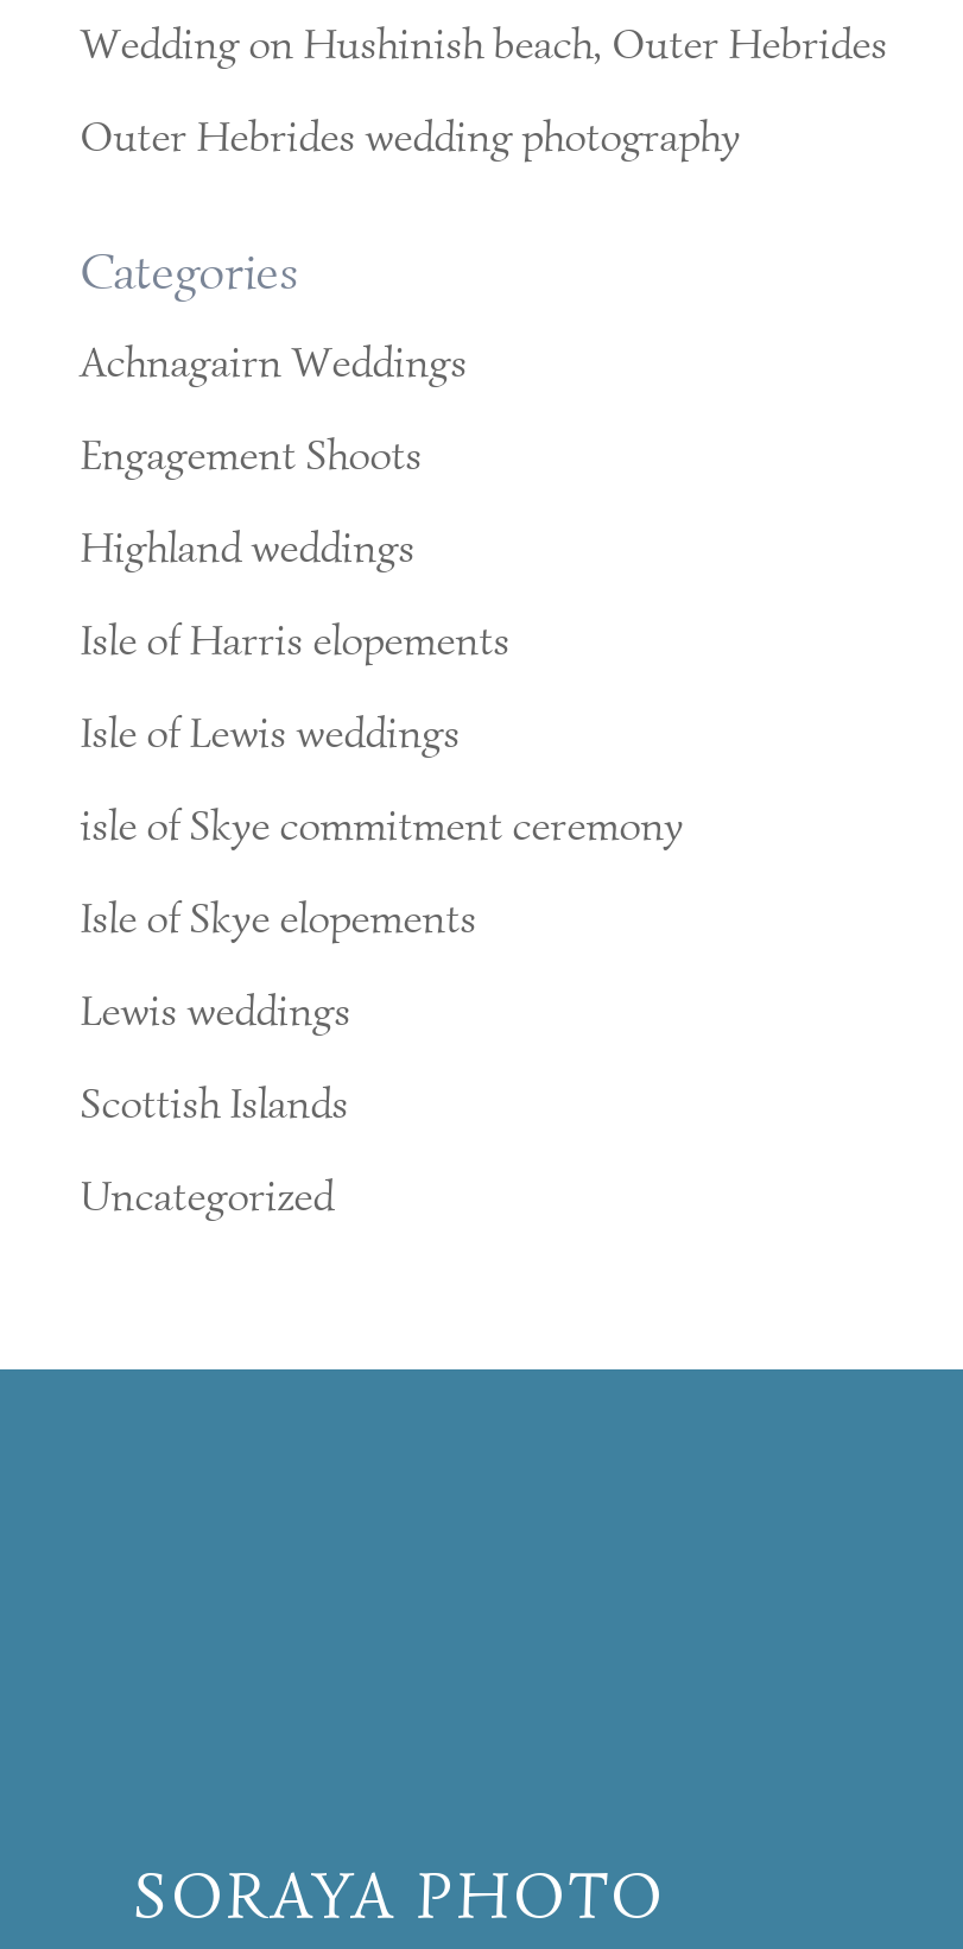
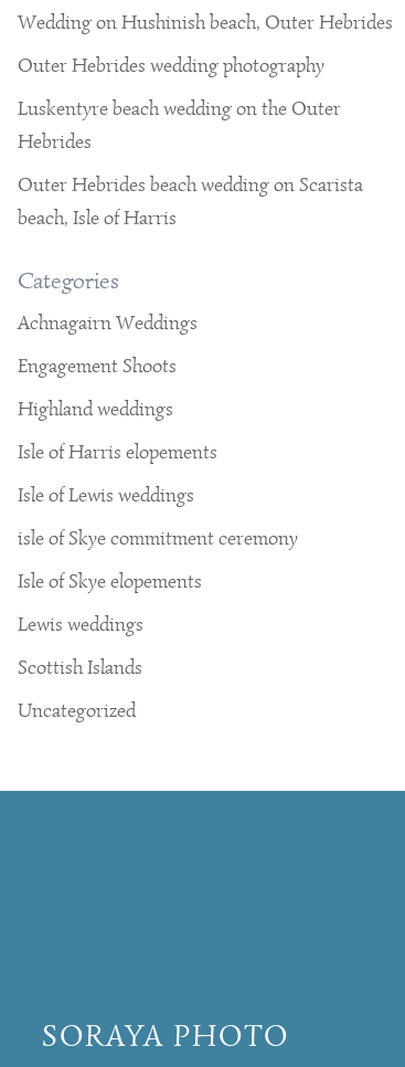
+ Luskentyre beach wedding on the Outer
+ Hebrides
+ Outer Hebrides beach wedding on Scarista
+ beach, Isle of Harris
